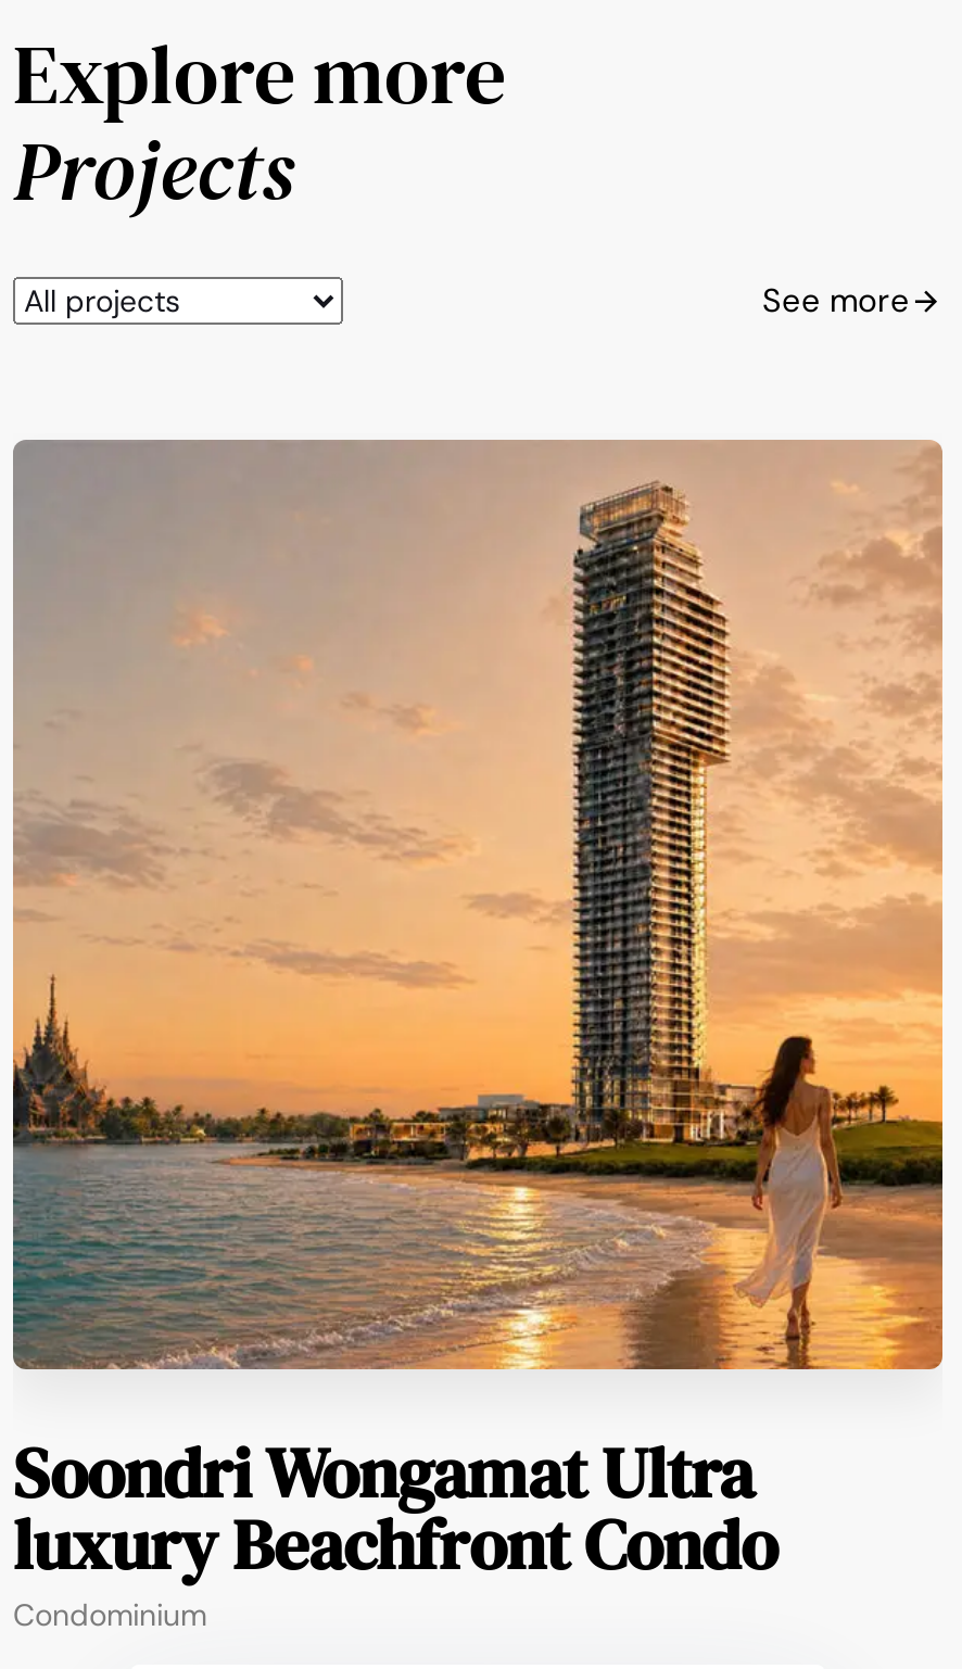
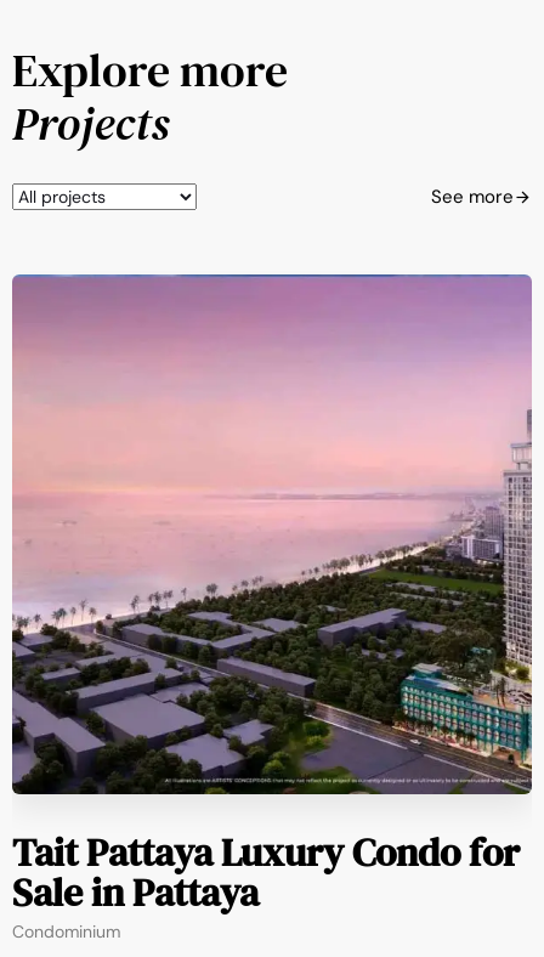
- [image]
- Soondri Wongamat Ultra
- luxury Beachfront Condo
+ [image]
+ Tait Pattaya Luxury Condo for
+ Sale in Pattaya
